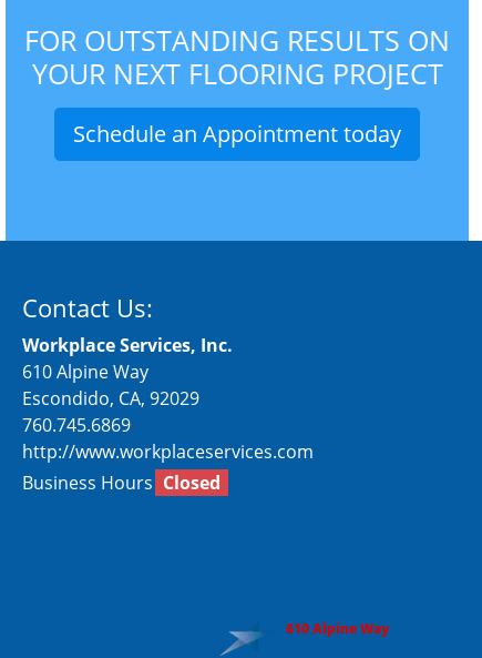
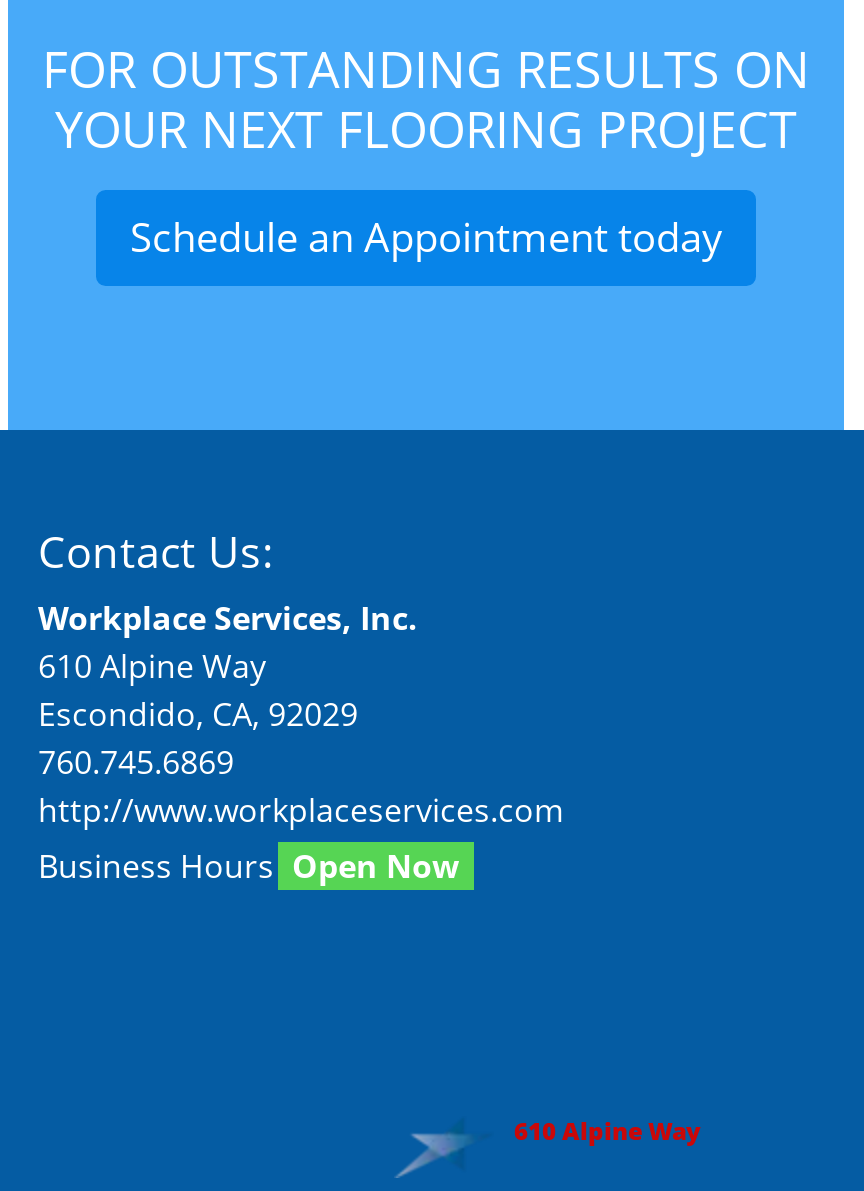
- Business Hours Closed
+ Business Hours Open Now
